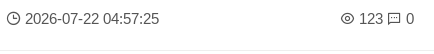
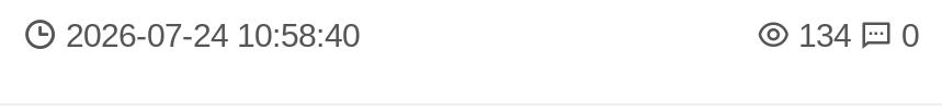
- 2026-07-22 04:57:25
- 123
+ 2026-07-24 10:58:40
+ 134
